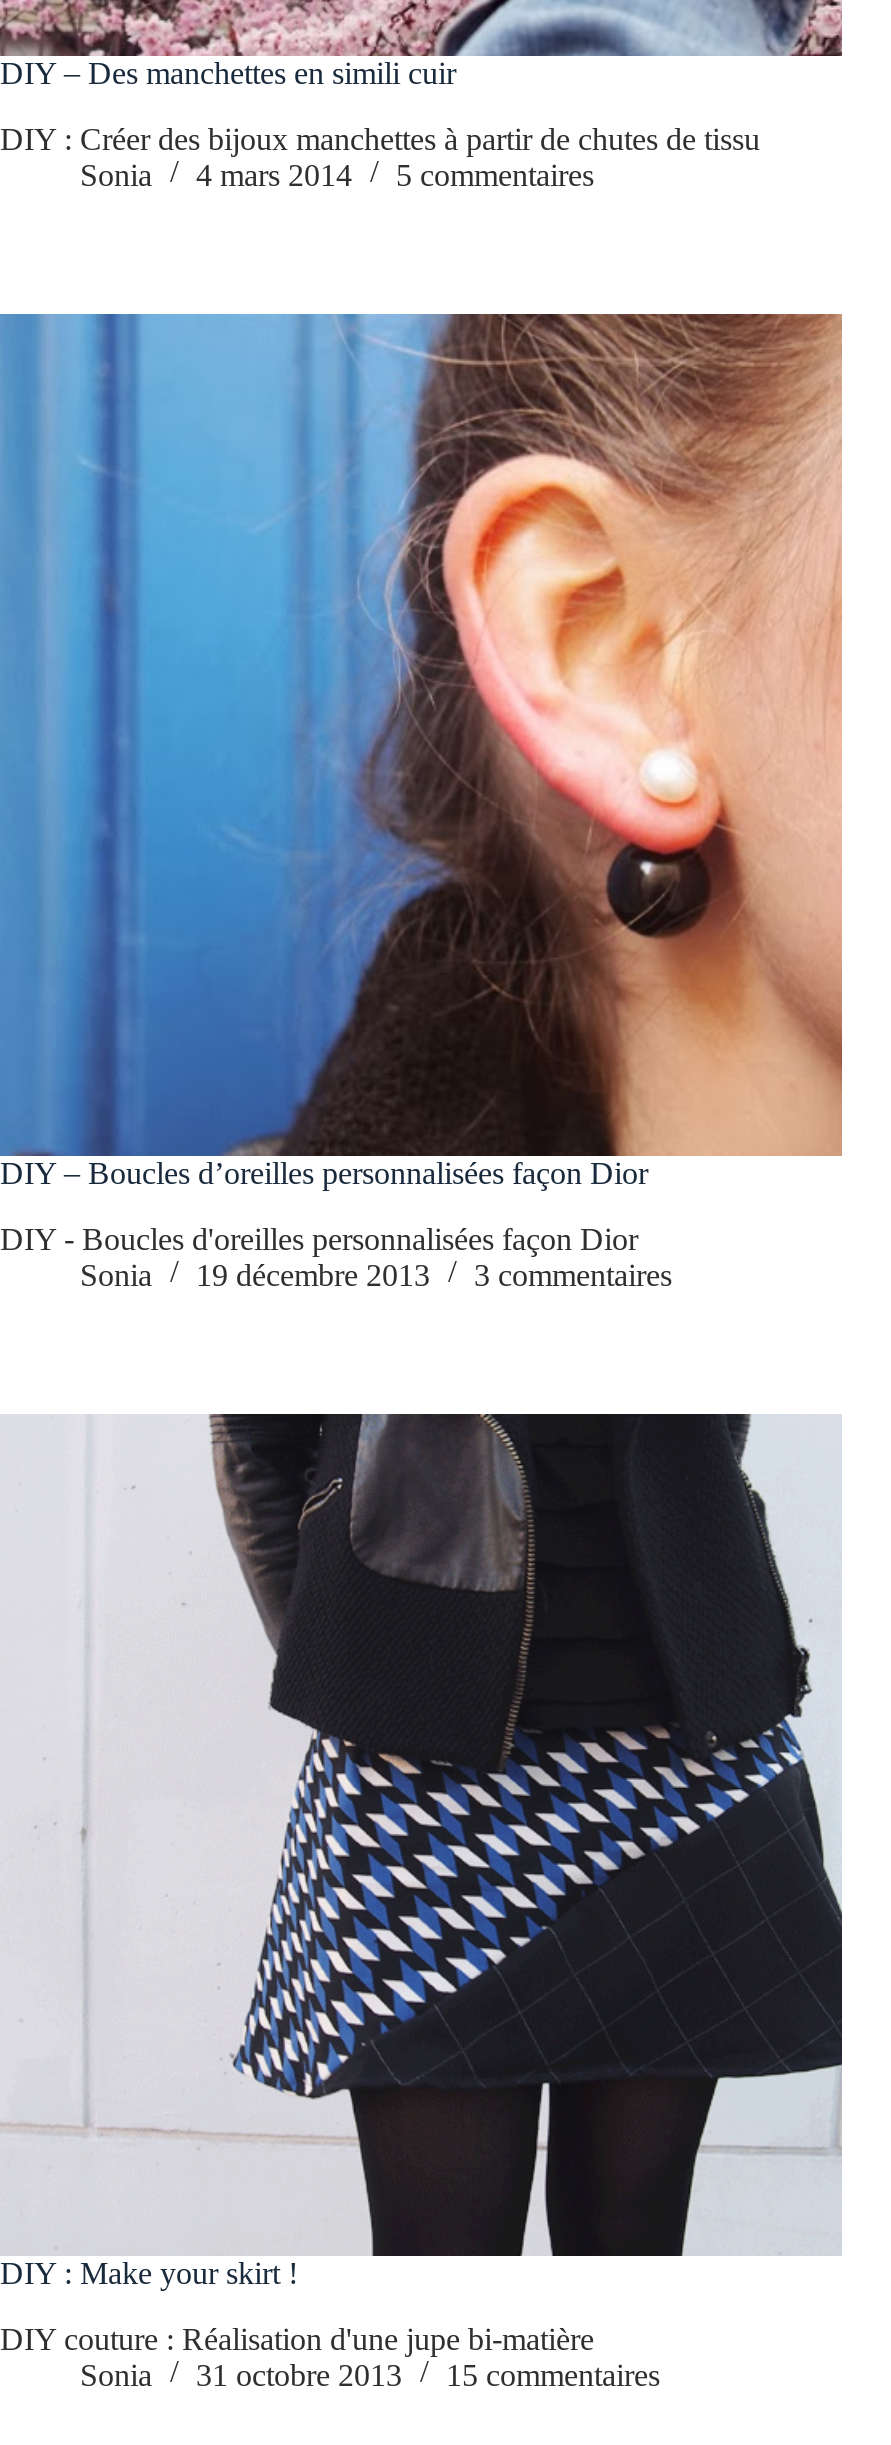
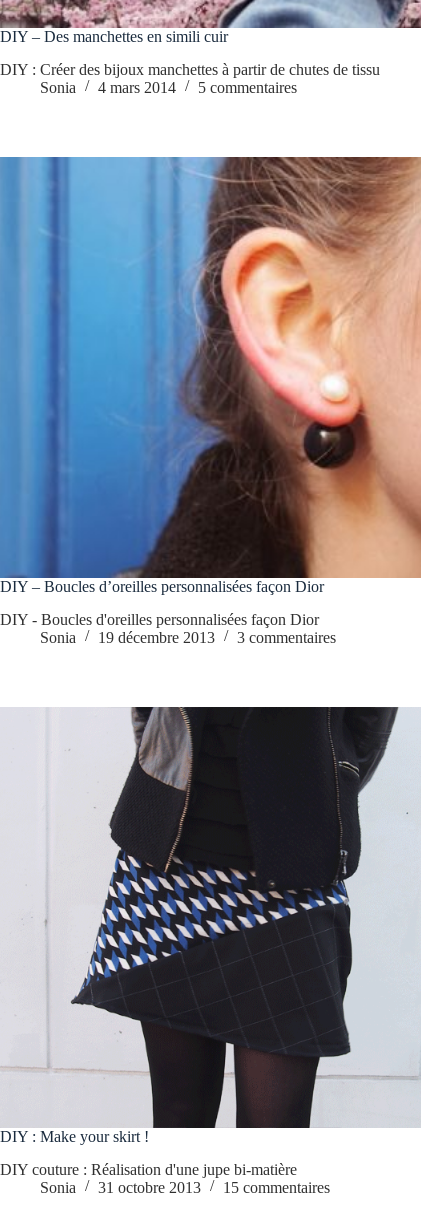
- [image]
+ [image]
